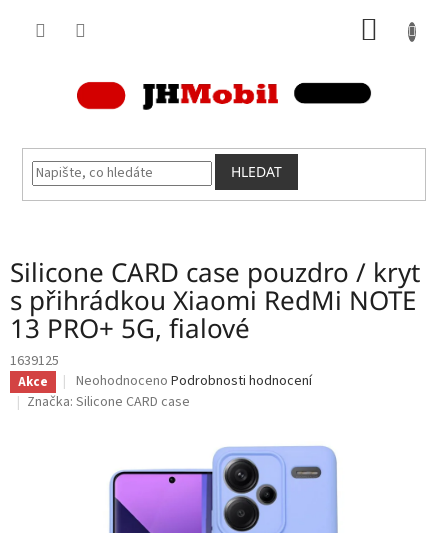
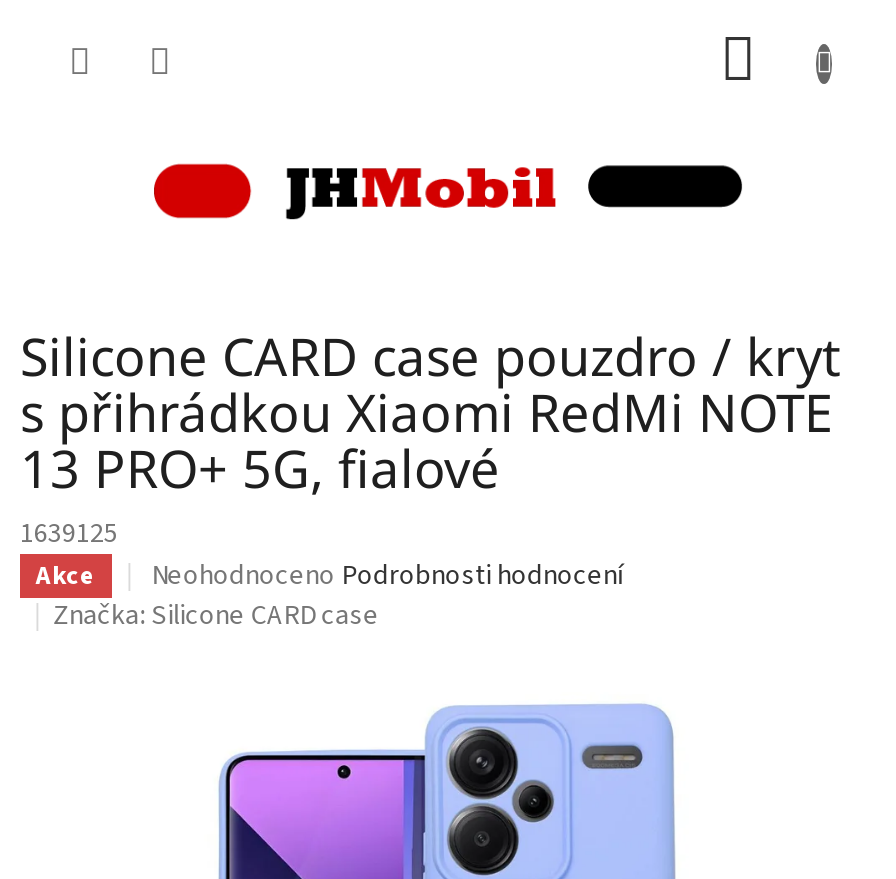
- HLEDAT
